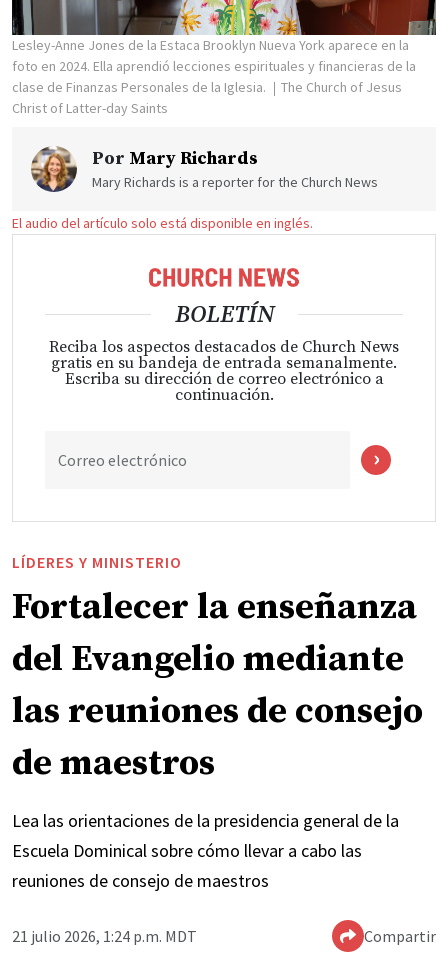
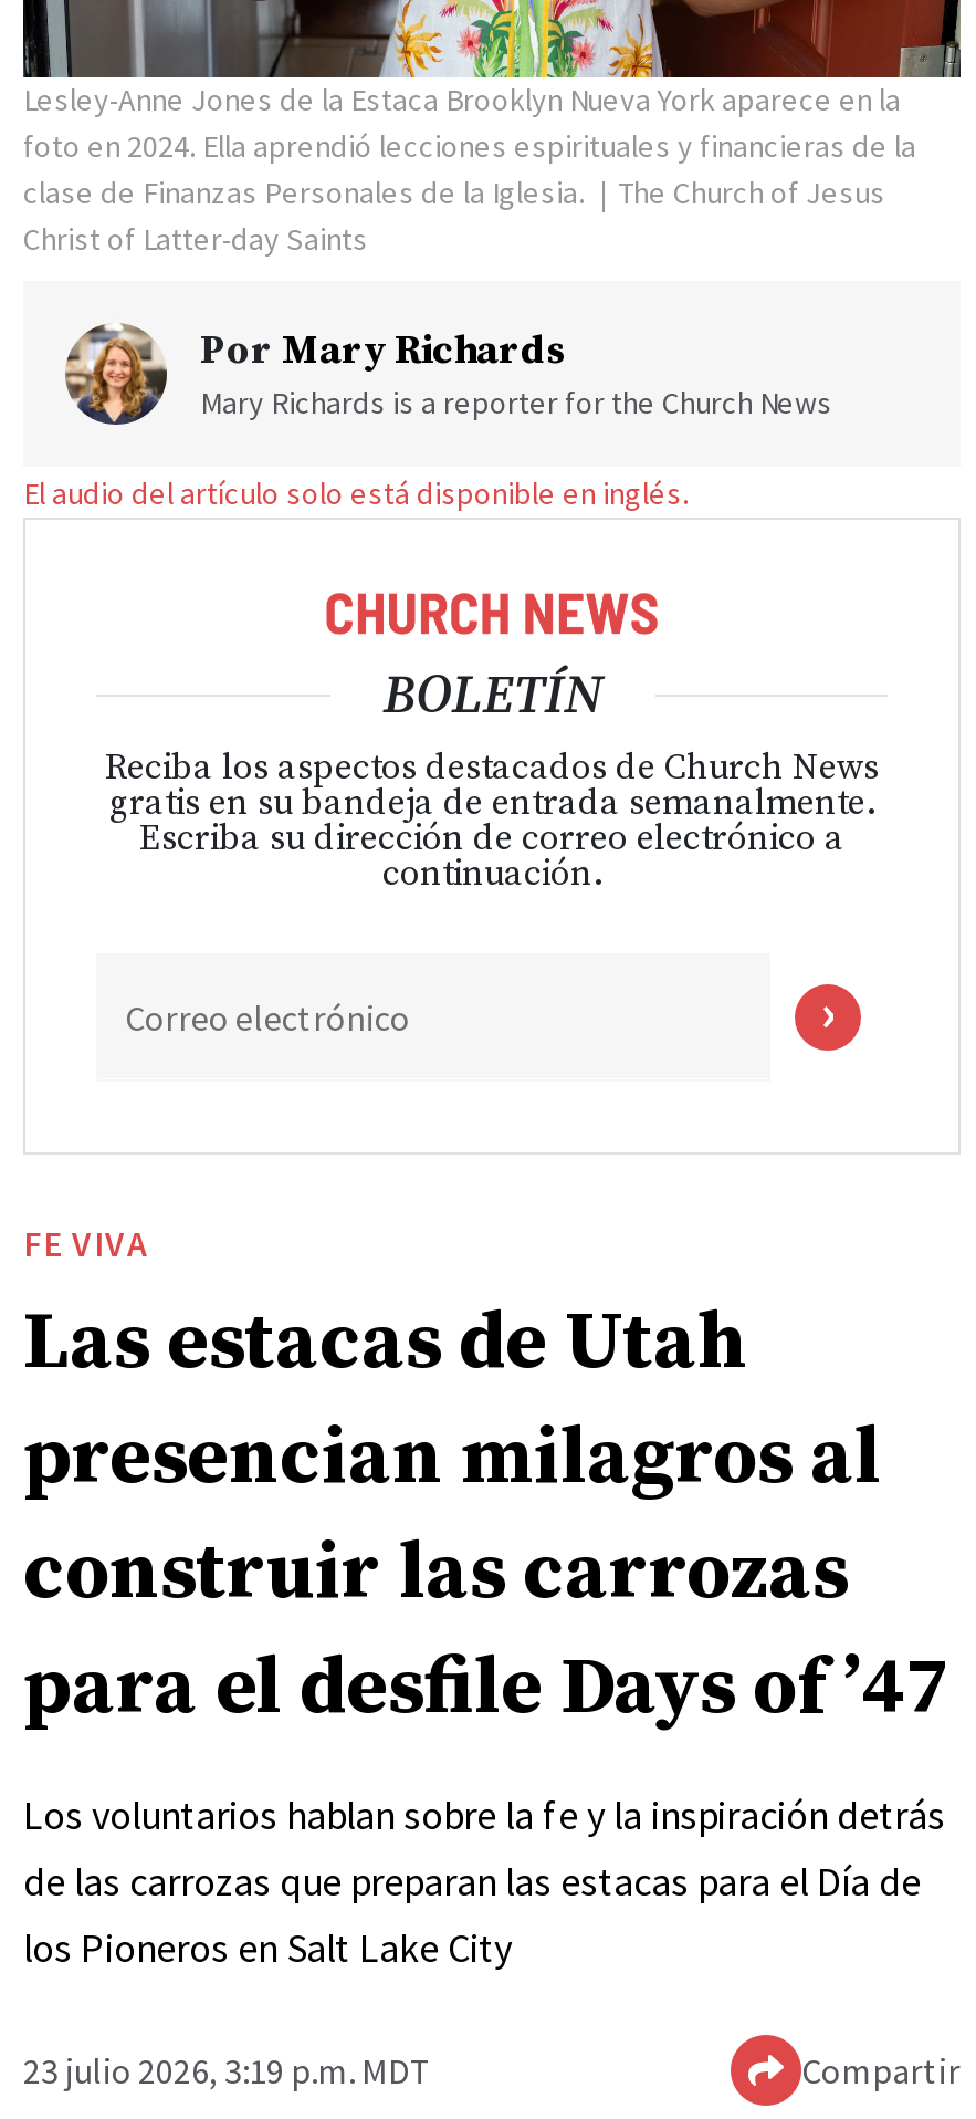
- LÍDERES Y MINISTERIO
- Fortalecer la enseñanza
- del Evangelio mediante
- las reuniones de consejo
- de maestros
+ FE VIVA
+ Las estacas de Utah
+ presencian milagros al
+ construir las carrozas
+ para el desfile Days of ’47

- Lea las orientaciones de la presidencia general de la
- Escuela Dominical sobre cómo llevar a cabo las
- reuniones de consejo de maestros
+ Los voluntarios hablan sobre la fe y la inspiración detrás
+ de las carrozas que preparan las estacas para el Día de
+ los Pioneros en Salt Lake City

- 21 julio 2026, 1:24 p.m. MDT
+ 23 julio 2026, 3:19 p.m. MDT
